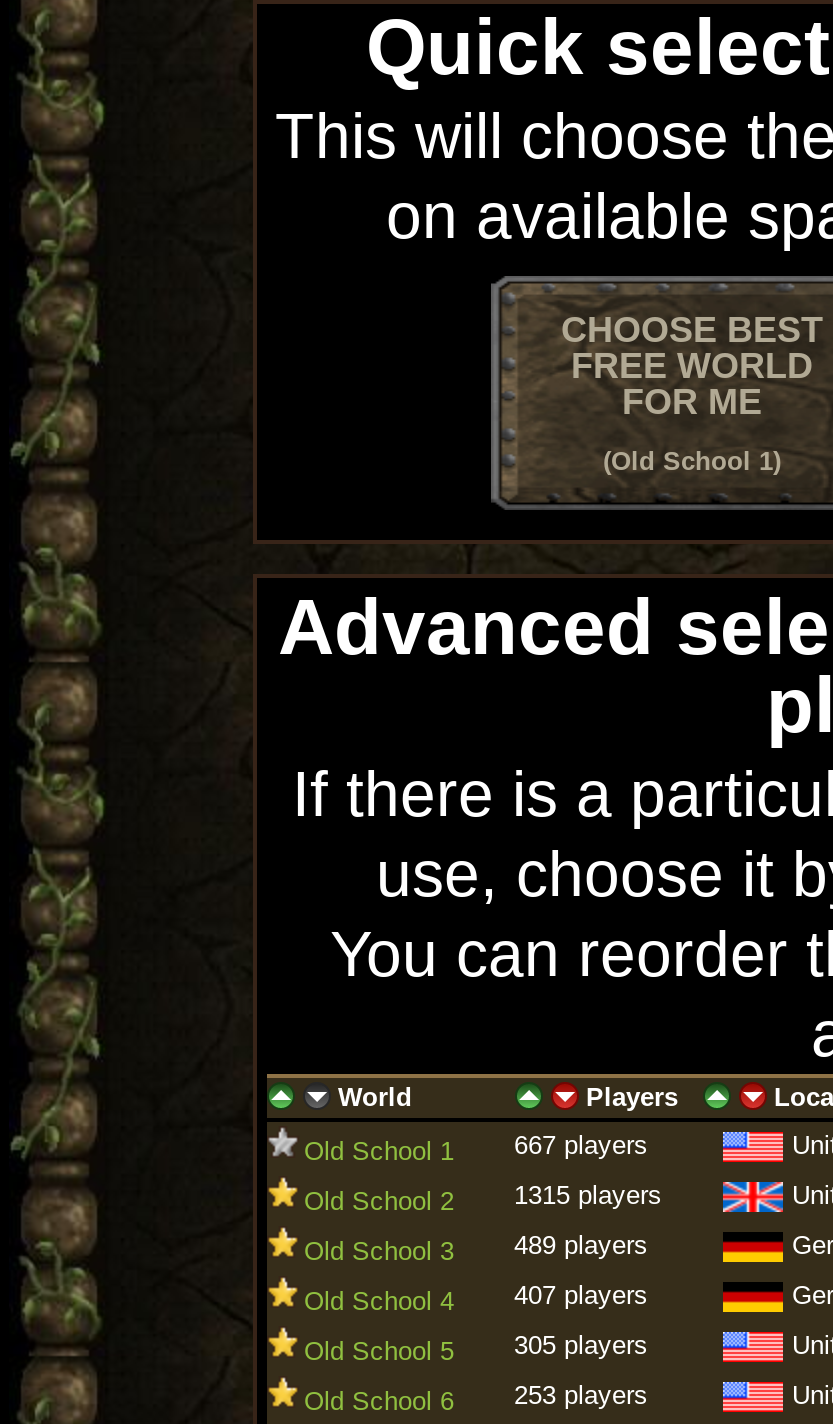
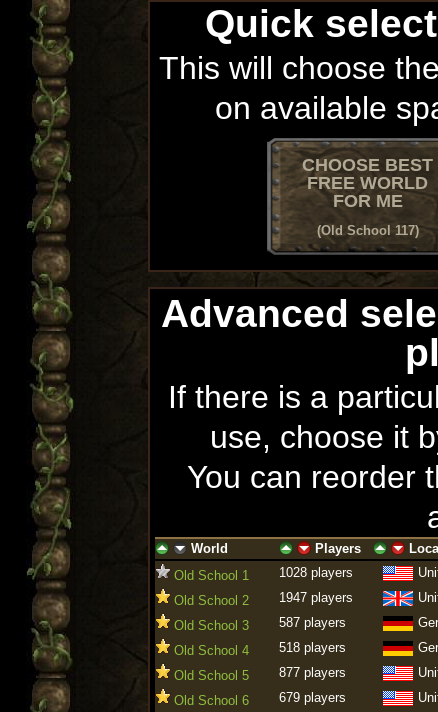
- (Old School 1)
+ (Old School 117)

- Old School 1 667 players
+ Old School 1 1028 players

- Old School 2 1315 players
+ Old School 2 1947 players

- Old School 3 489 players
+ Old School 3 587 players

- Old School 4 407 players
+ Old School 4 518 players

- Old School 5 305 players
+ Old School 5 877 players

- Old School 6 253 players
+ Old School 6 679 players
